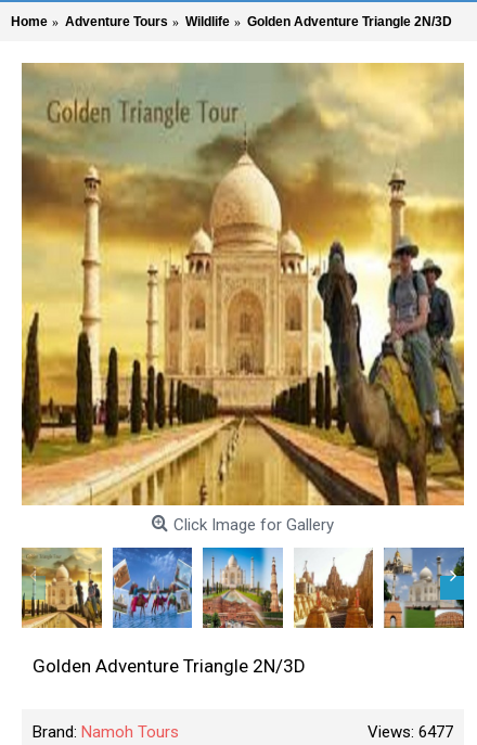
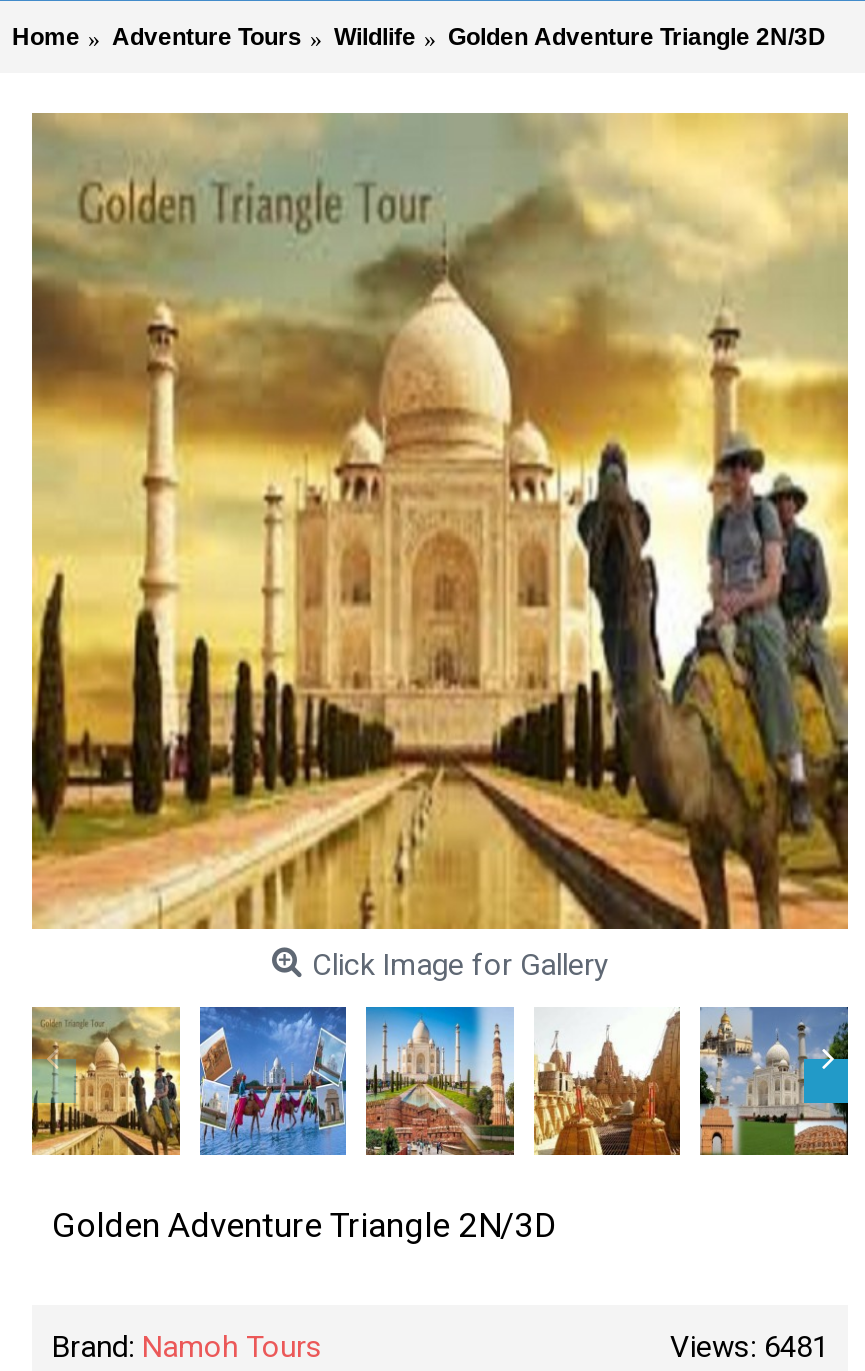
- Views: 6477
+ Views: 6481
